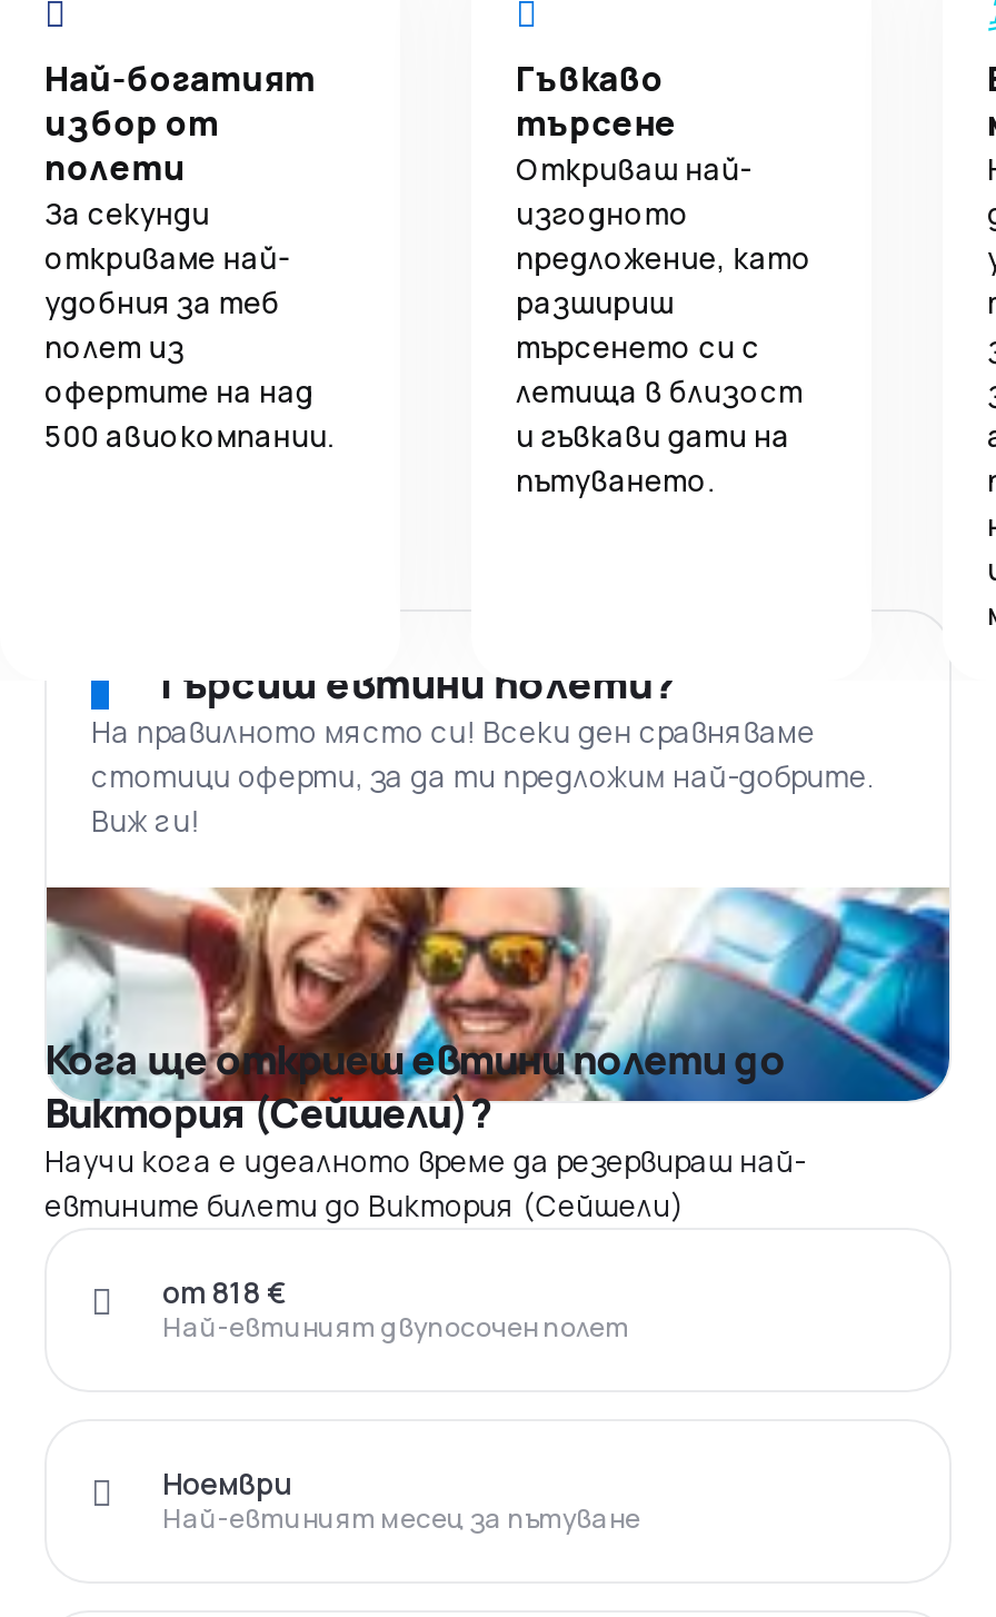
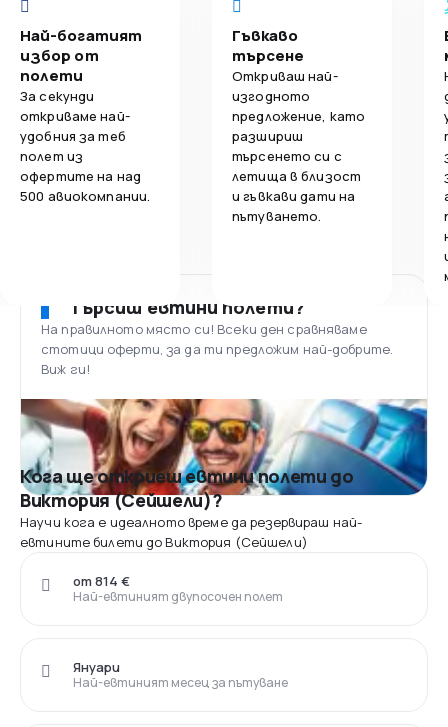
- от 818 €
+ от 814 €

- Ноември
+ Януари
